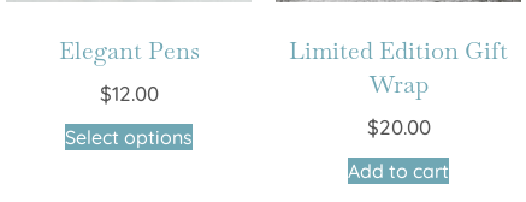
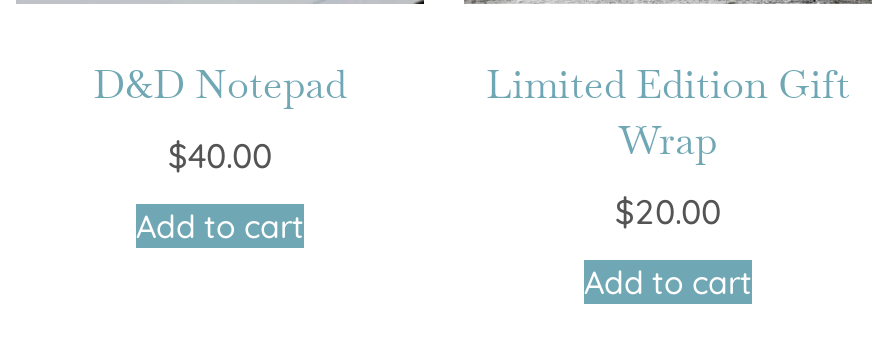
- Elegant Pens
+ D&D Notepad

- $12.00
+ $40.00

- Select options
+ Add to cart
